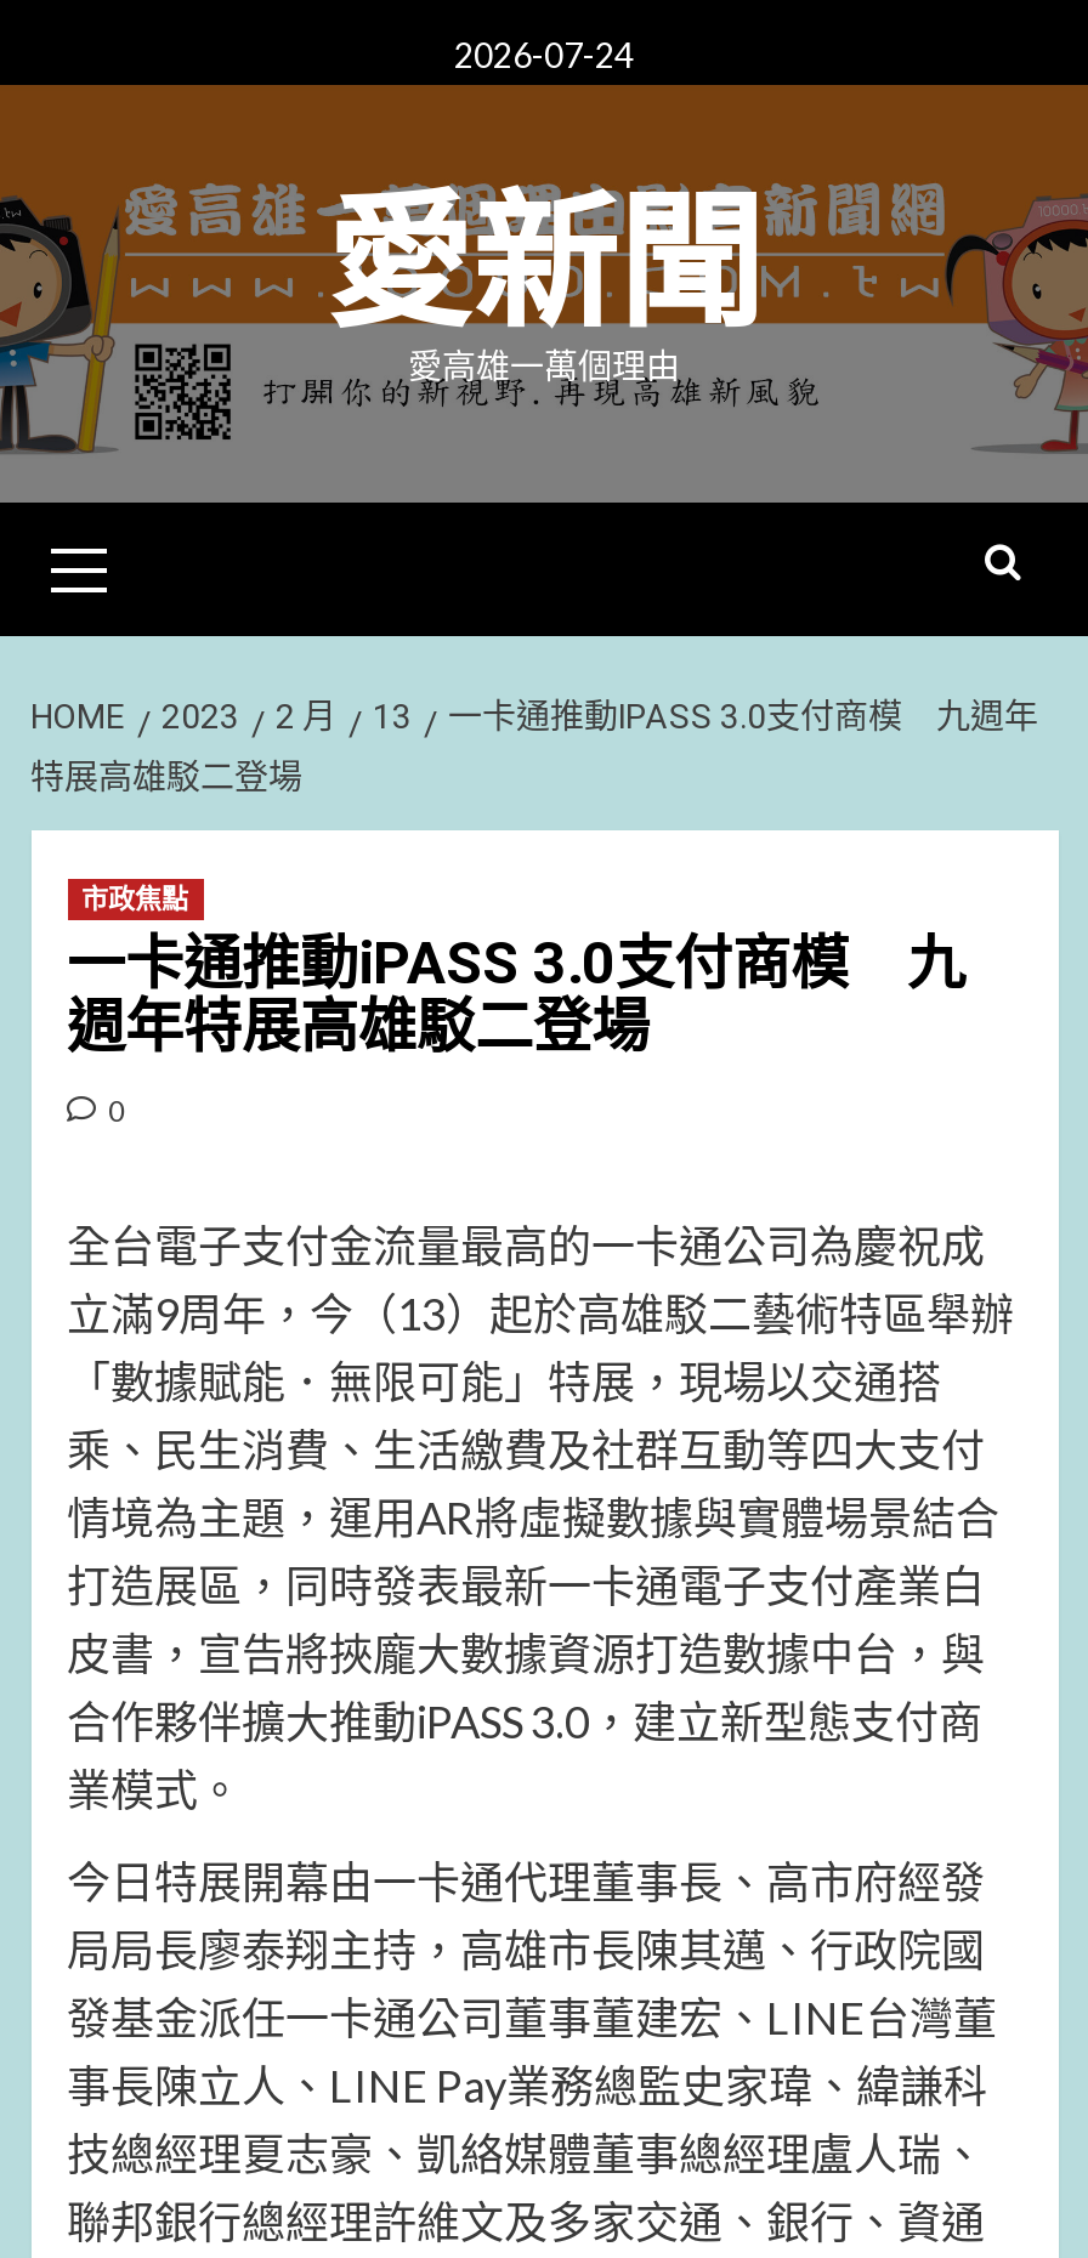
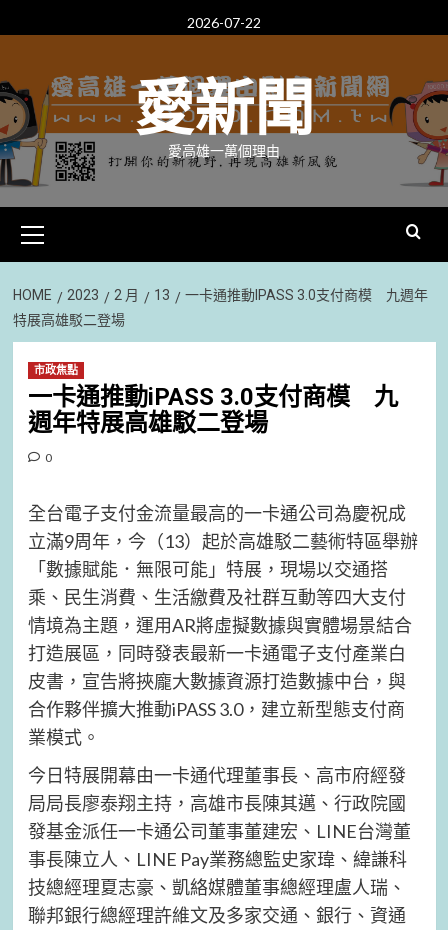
- 2026-07-24
+ 2026-07-22
